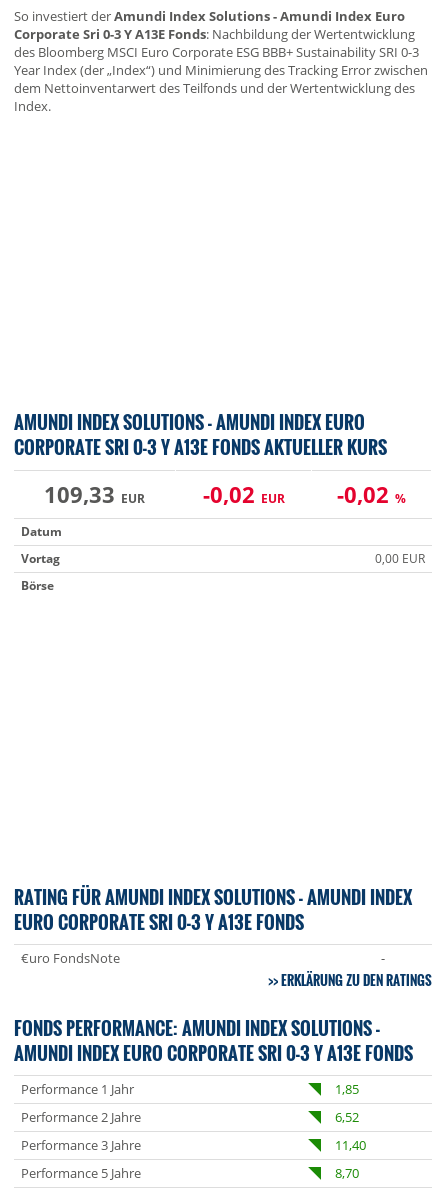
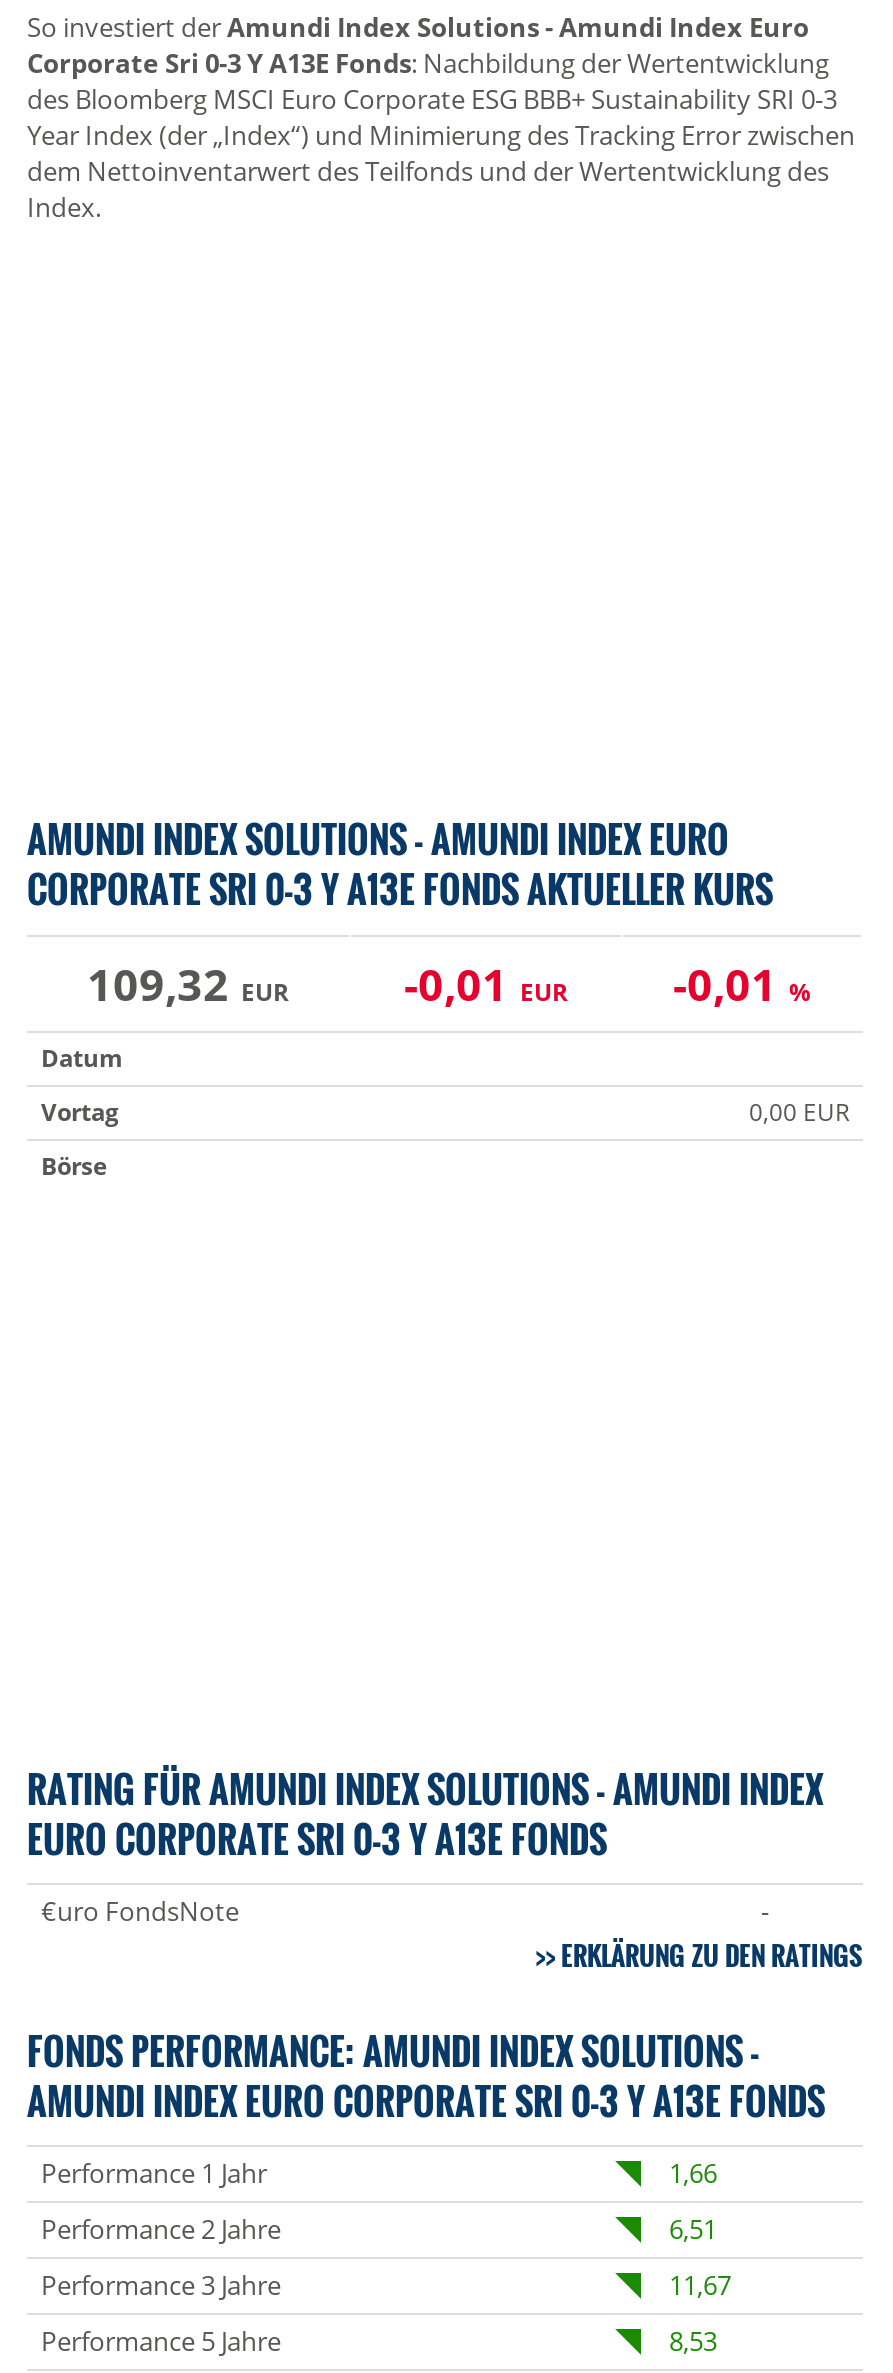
- 109,33 EUR
+ 109,32 EUR

- -0,02 EUR
+ -0,01 EUR

- -0,02%
+ -0,01%

- 1,85
+ 1,66

- 6,52
+ 6,51

- 11,40
+ 11,67

- 8,70
+ 8,53
